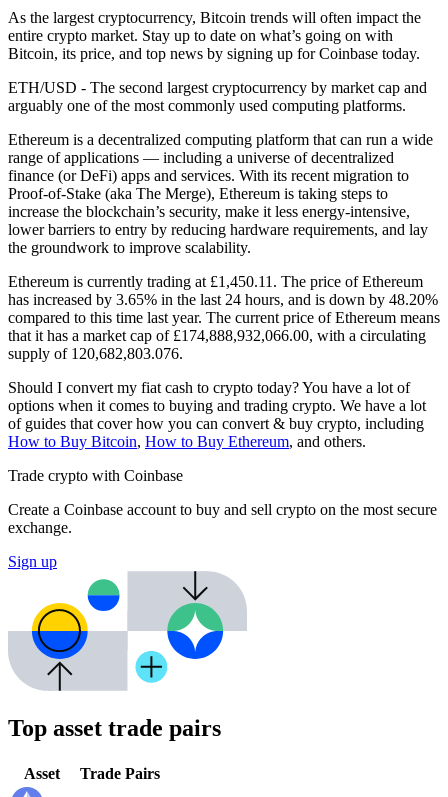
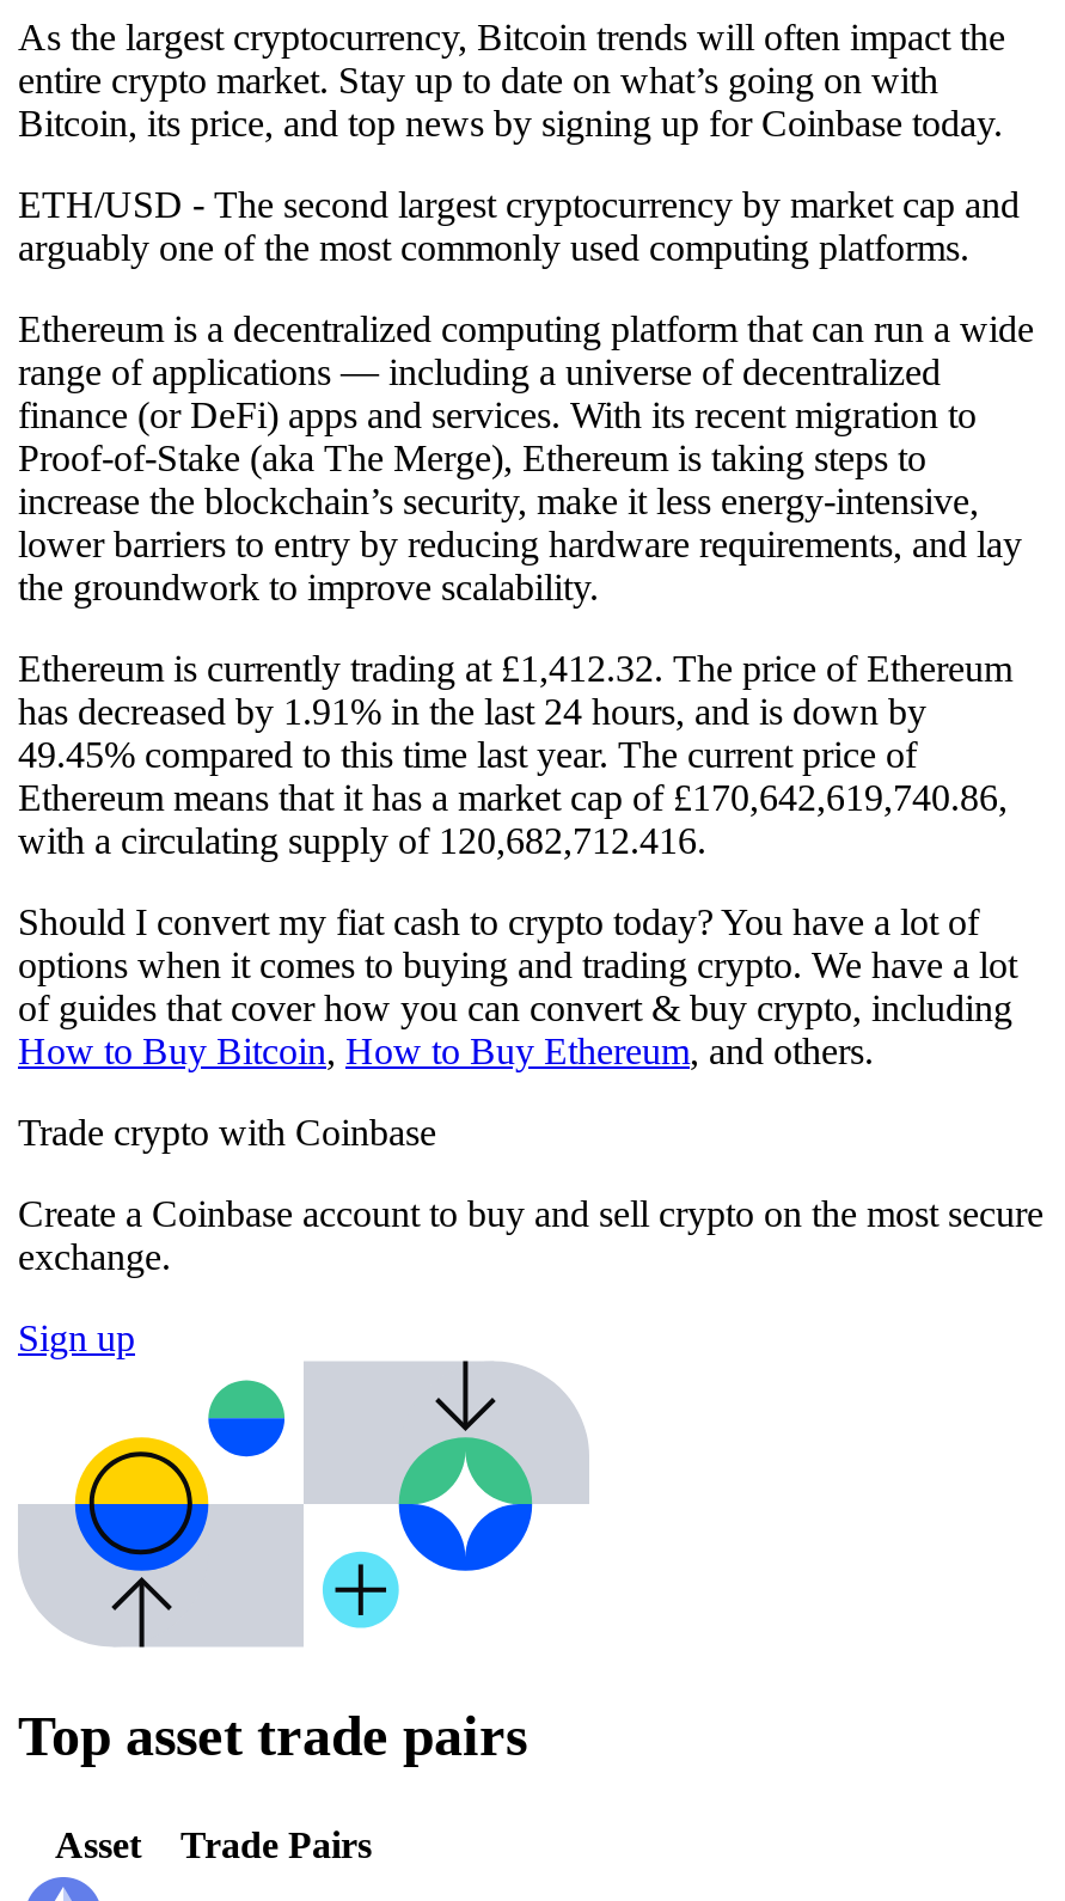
- Ethereum is currently trading at £1,450.11. The price of Ethereum
- has increased by 3.65% in the last 24 hours, and is down by 48.20%
- compared to this time last year. The current price of Ethereum means
- that it has a market cap of £174,888,932,066.00, with a circulating
- supply of 120,682,803.076.
+ Ethereum is currently trading at £1,412.32. The price of Ethereum
+ has decreased by 1.91% in the last 24 hours, and is down by
+ 49.45% compared to this time last year. The current price of
+ Ethereum means that it has a market cap of £170,642,619,740.86,
+ with a circulating supply of 120,682,712.416.
